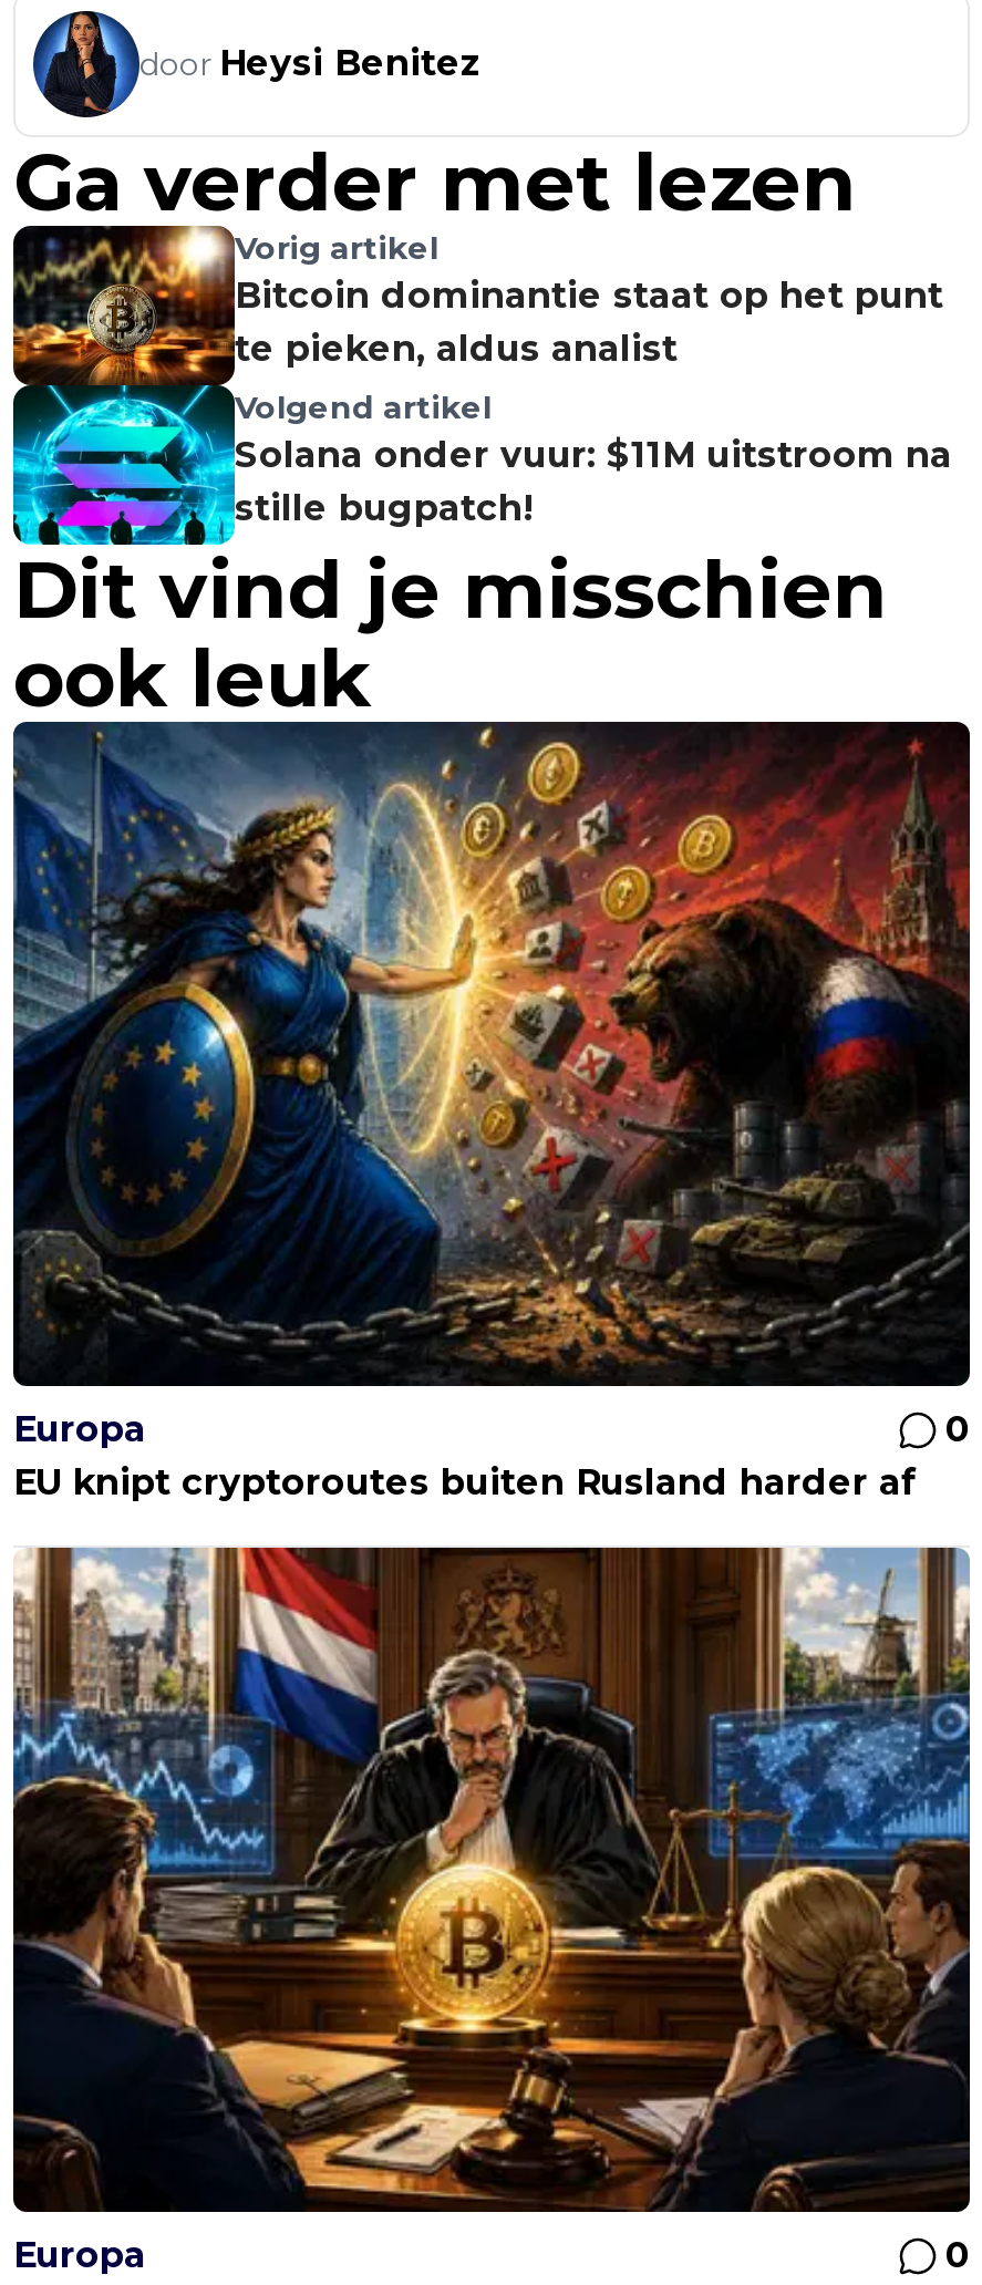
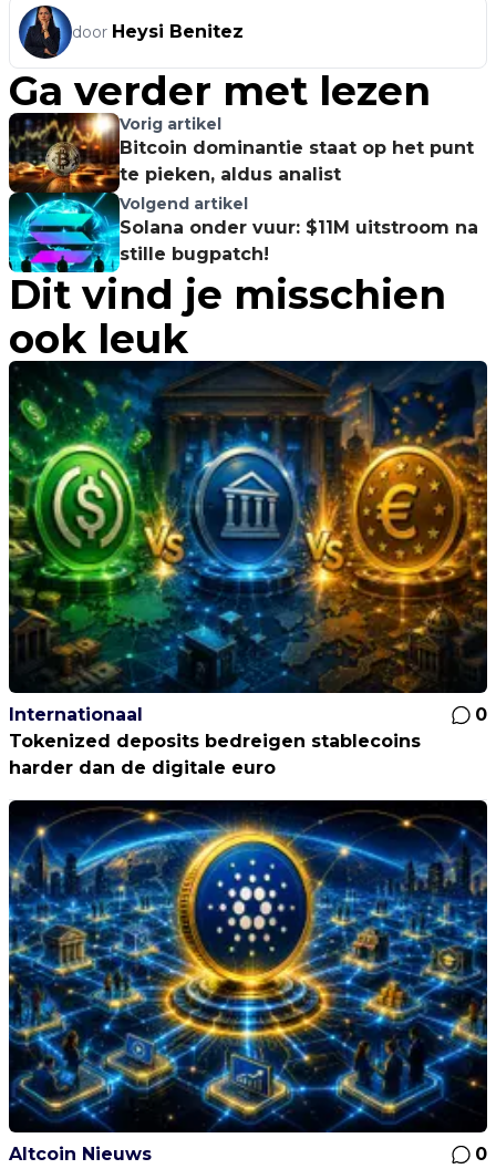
- [image]
- Europa
+ [image]
+ Internationaal

- EU knipt cryptoroutes buiten Rusland harder af
+ Tokenized deposits bedreigen stablecoins
+ harder dan de digitale euro

- [image]
- Europa
+ [image]
+ Altcoin Nieuws
